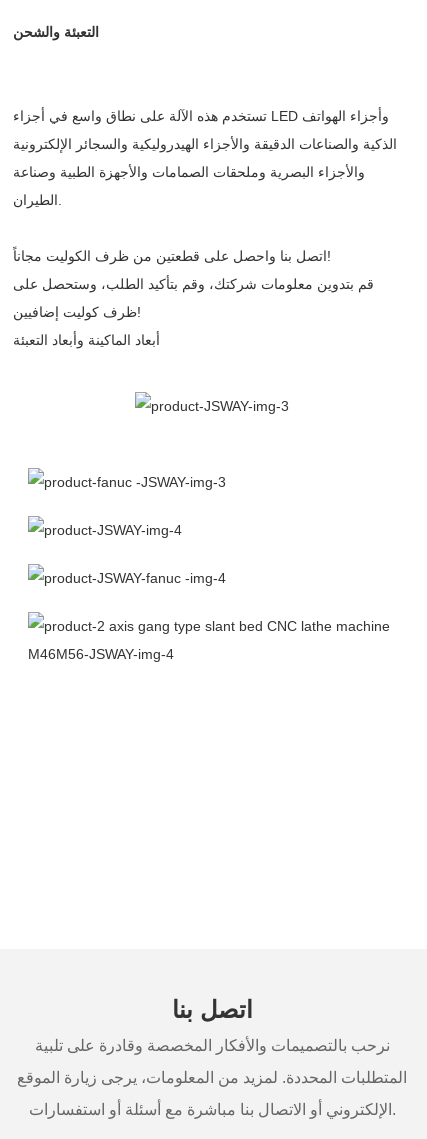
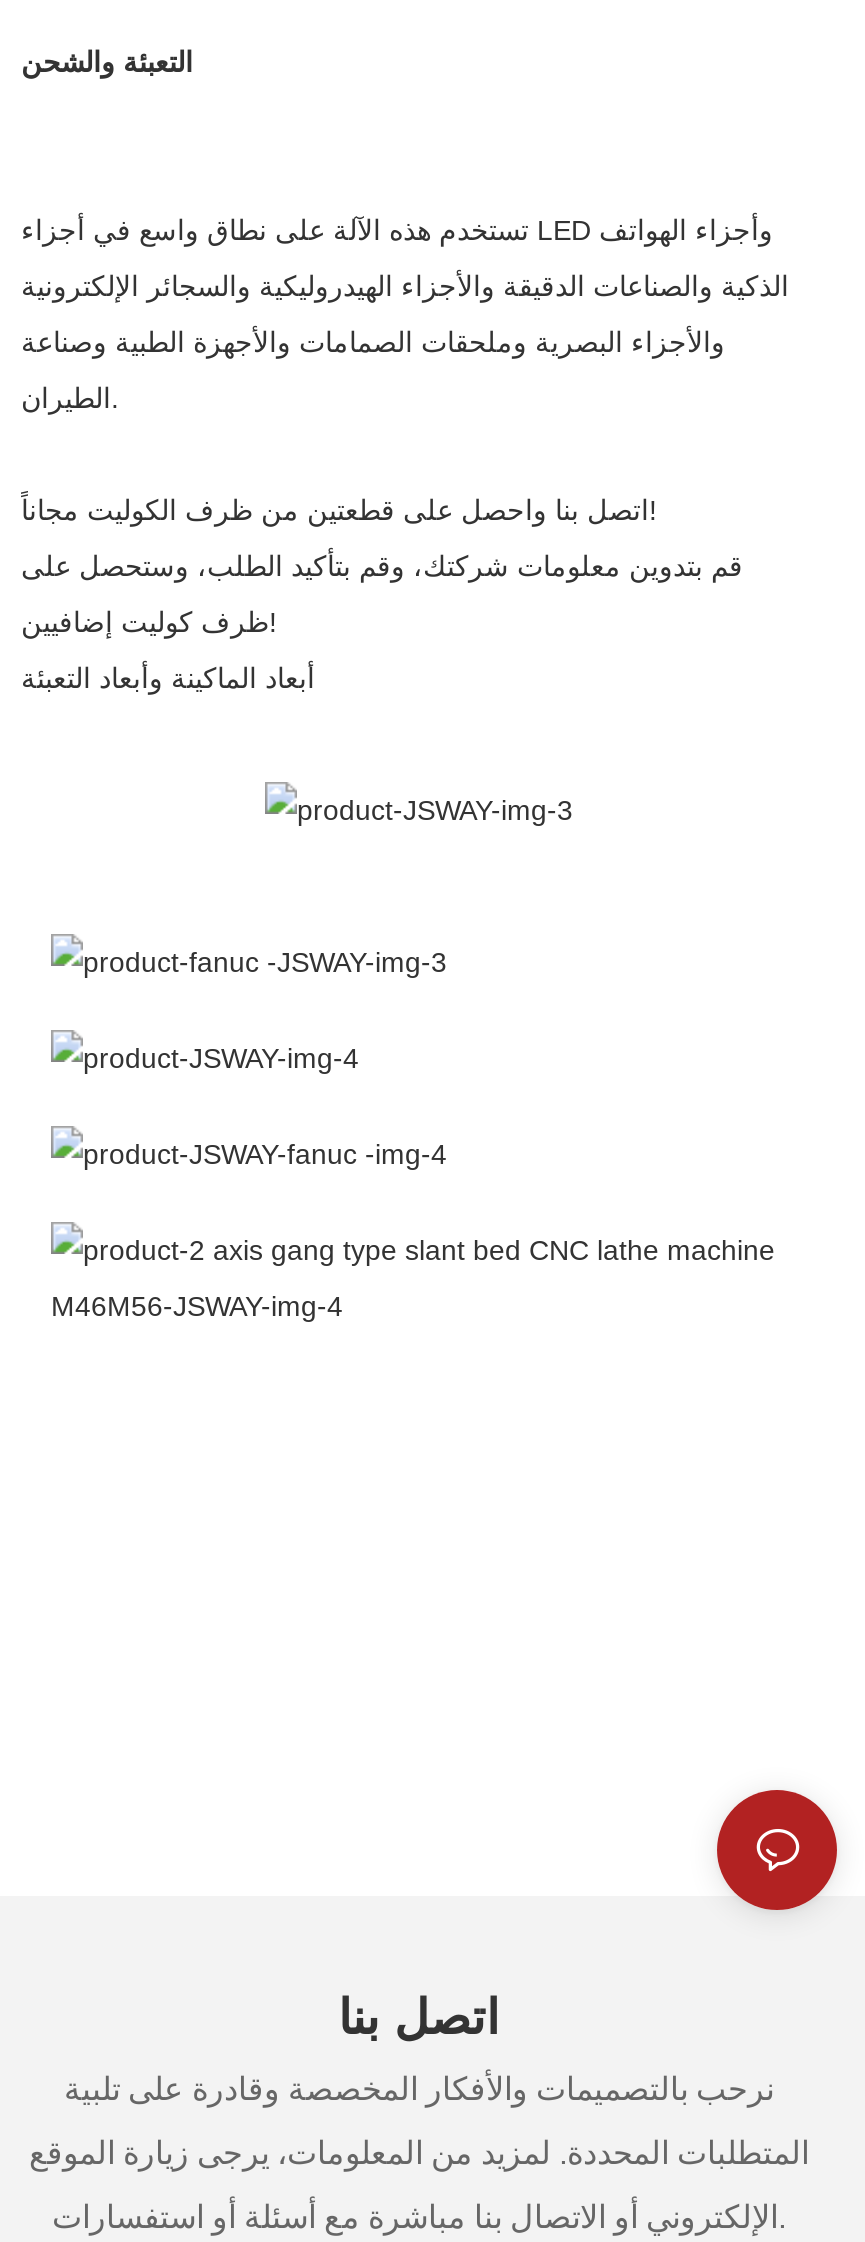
+ [image]
